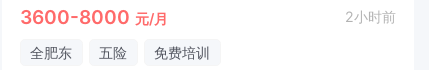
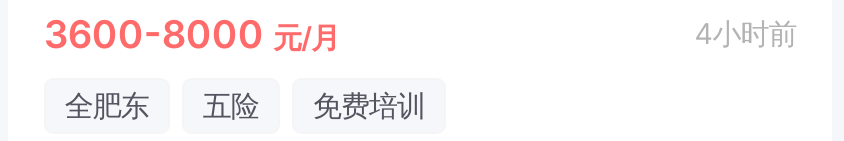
- 2小时前
+ 4小时前
